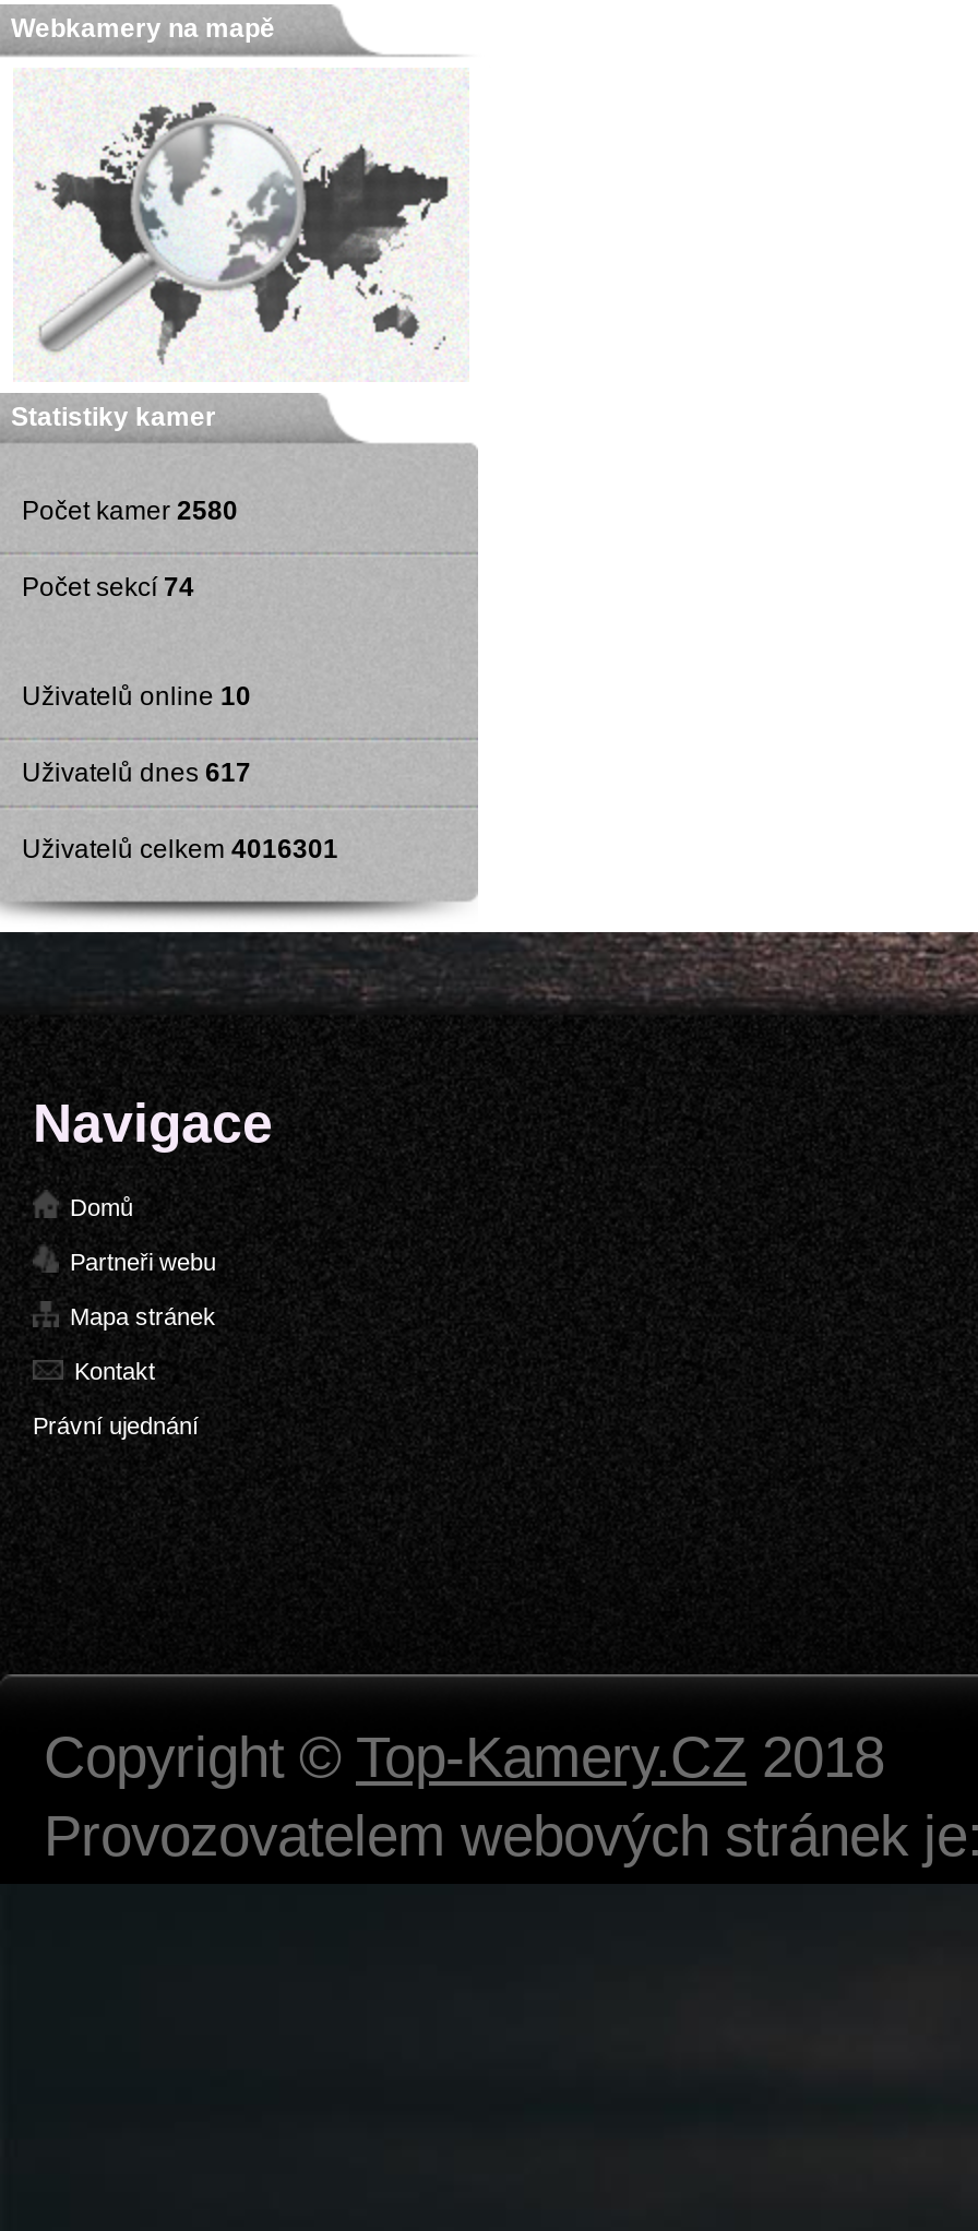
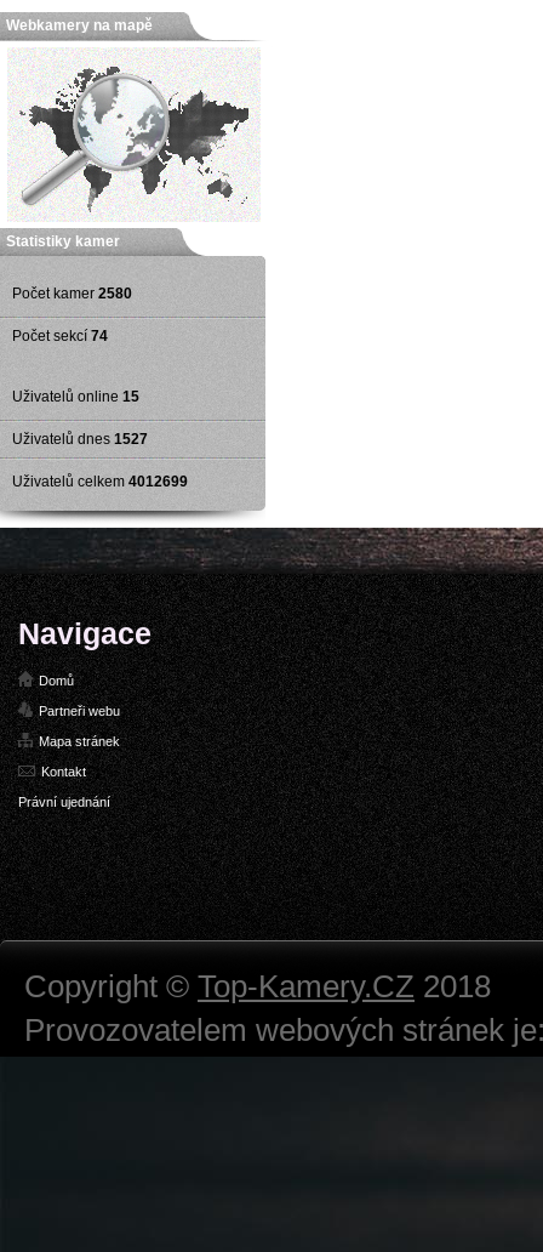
- Uživatelů online 10
+ Uživatelů online 15

- Uživatelů dnes 617
+ Uživatelů dnes 1527

- Uživatelů celkem 4016301
+ Uživatelů celkem 4012699
